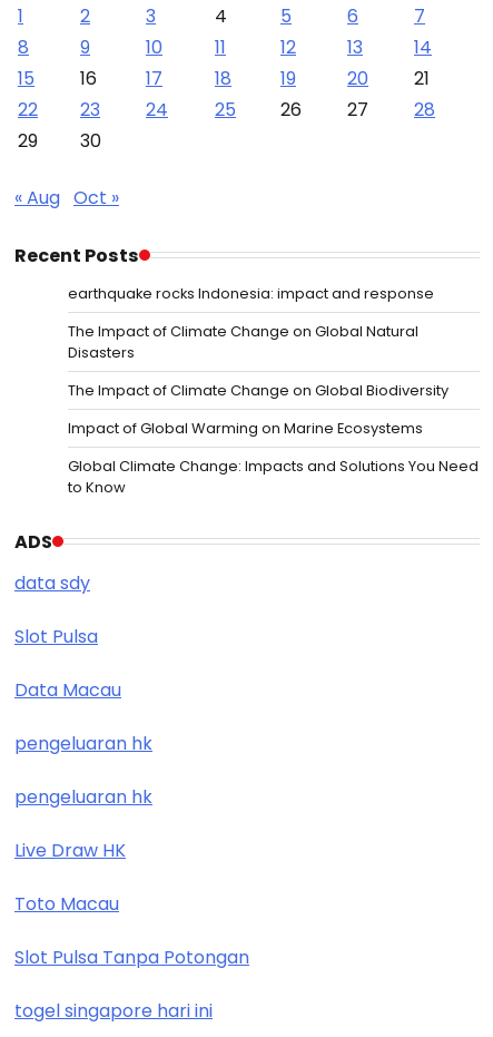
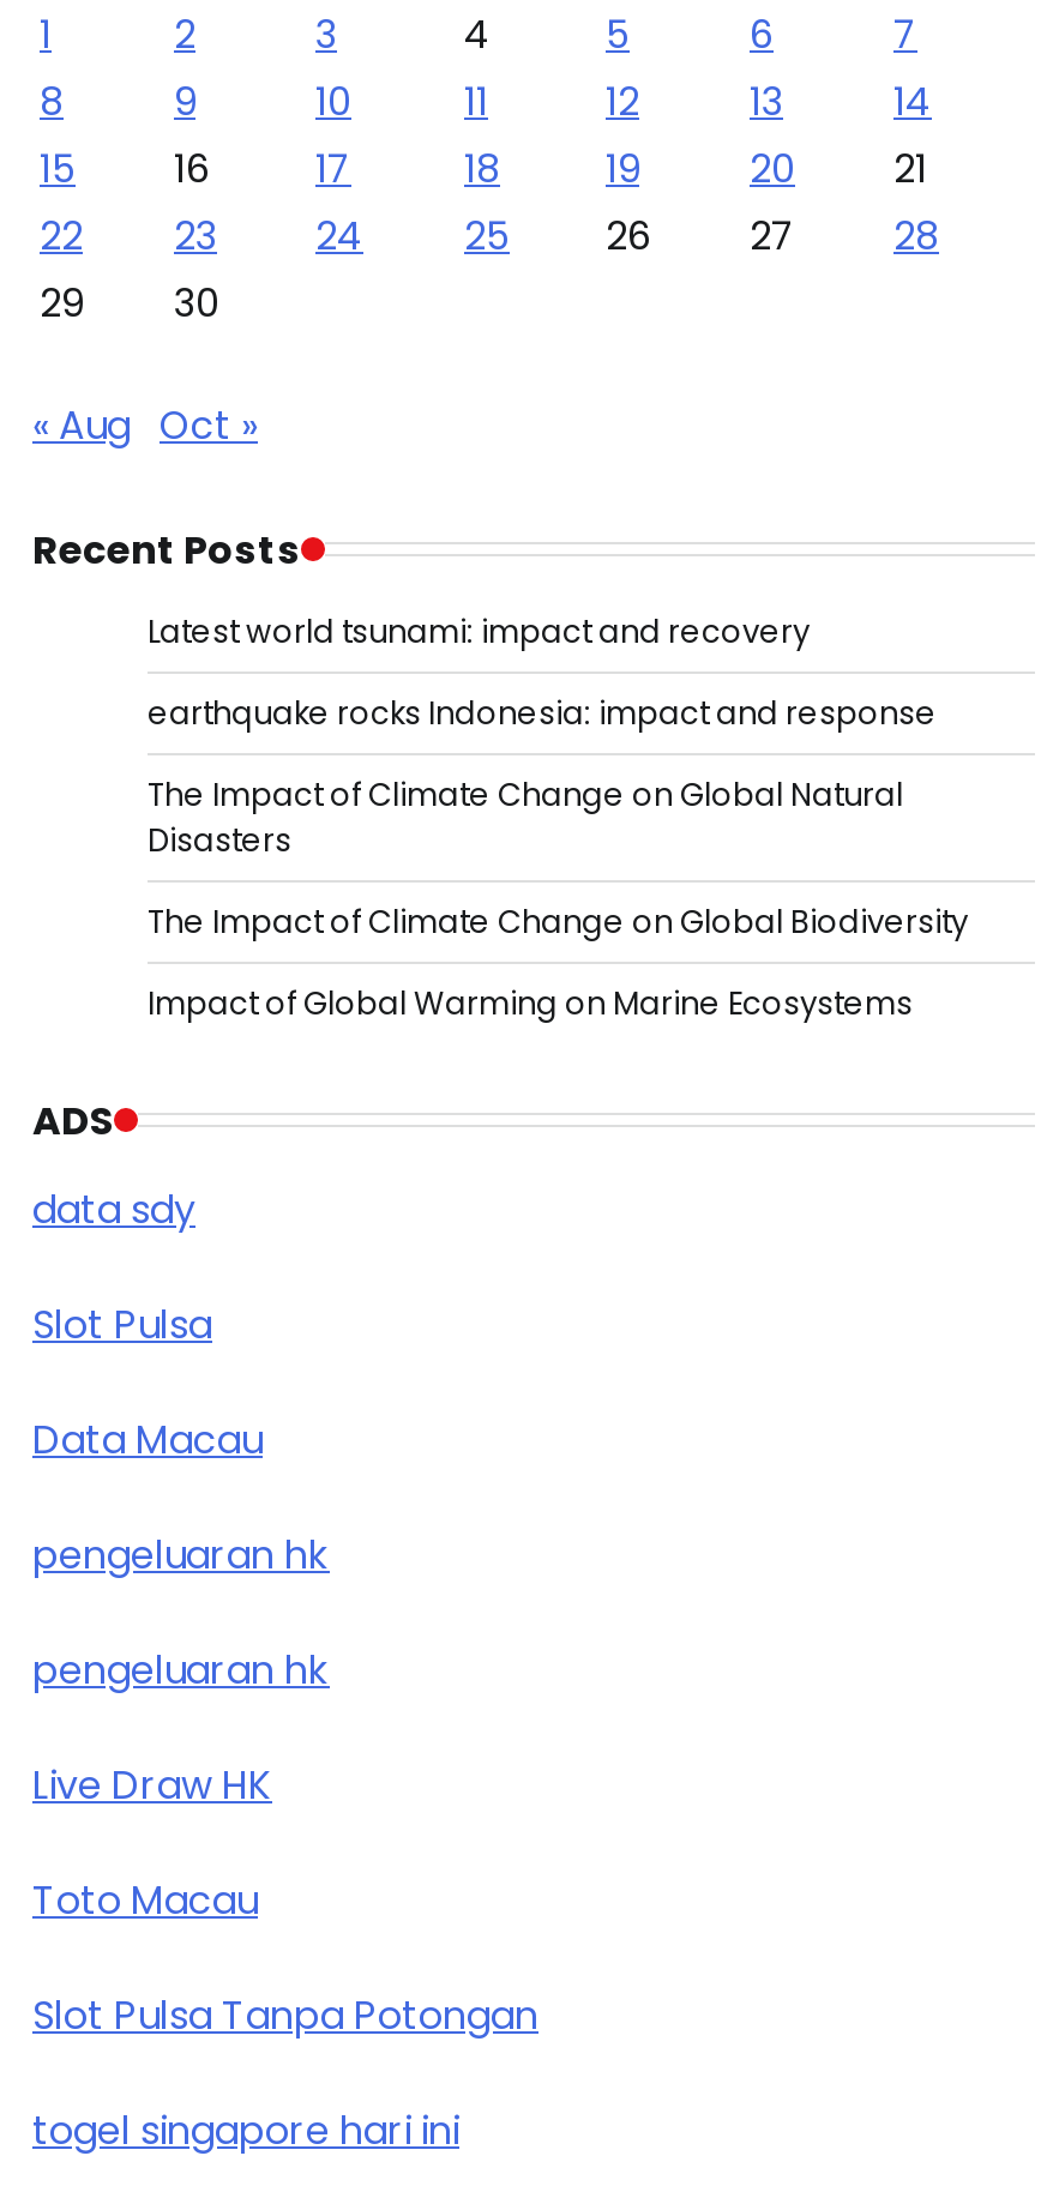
+ Latest world tsunami: impact and recovery

moved down: earthquake rocks Indonesia: impact and response | The Impact of Climate Change on Global Natural | Disasters | The Impact of Climate Change on Global Biodiversity | Impact of Global Warming on Marine Ecosystems

- Global Climate Change: Impacts and Solutions You Need
- to Know
